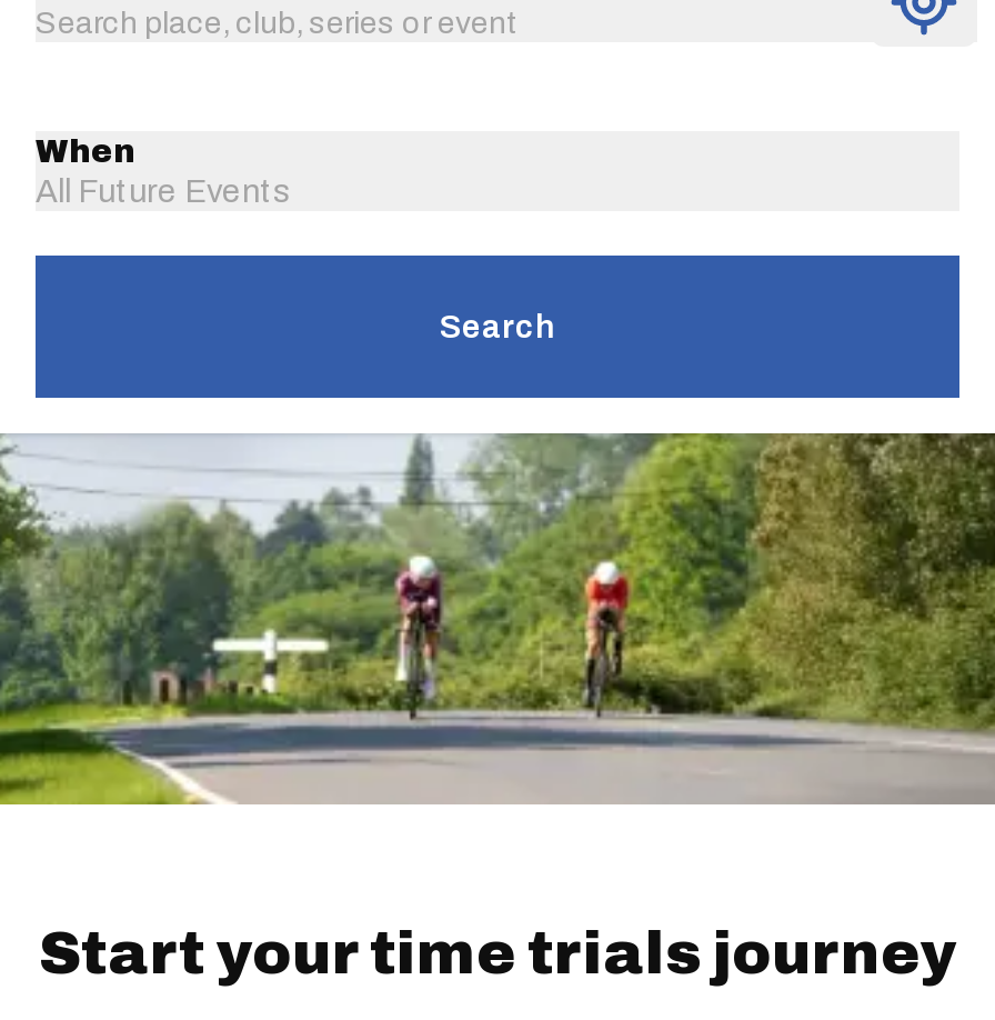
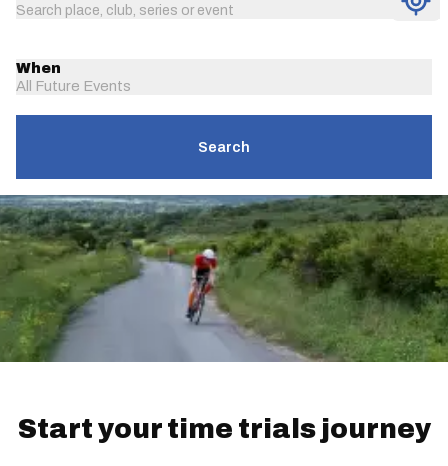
- [image]
+ [image]
